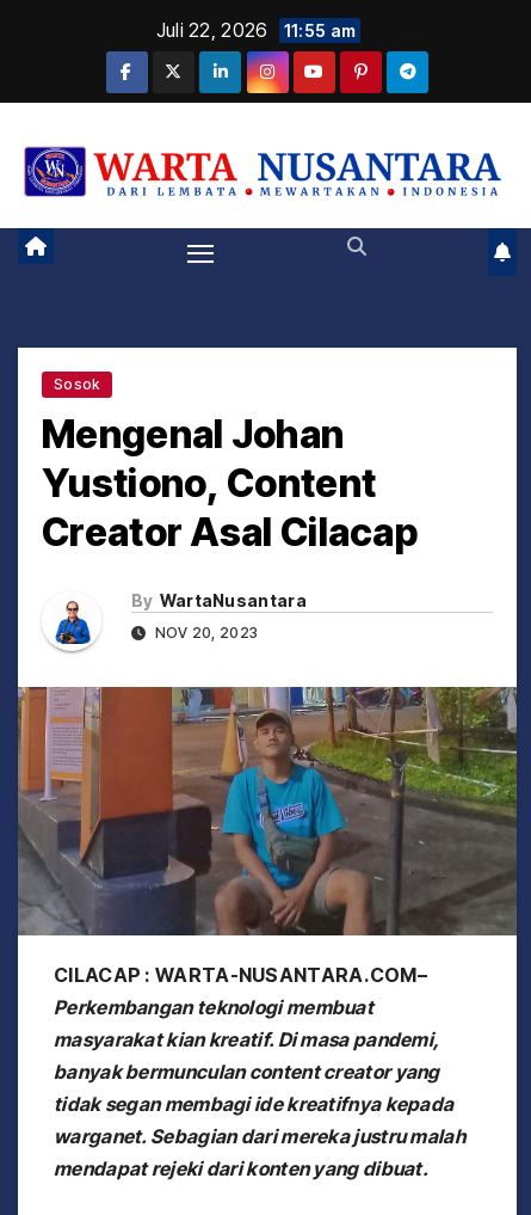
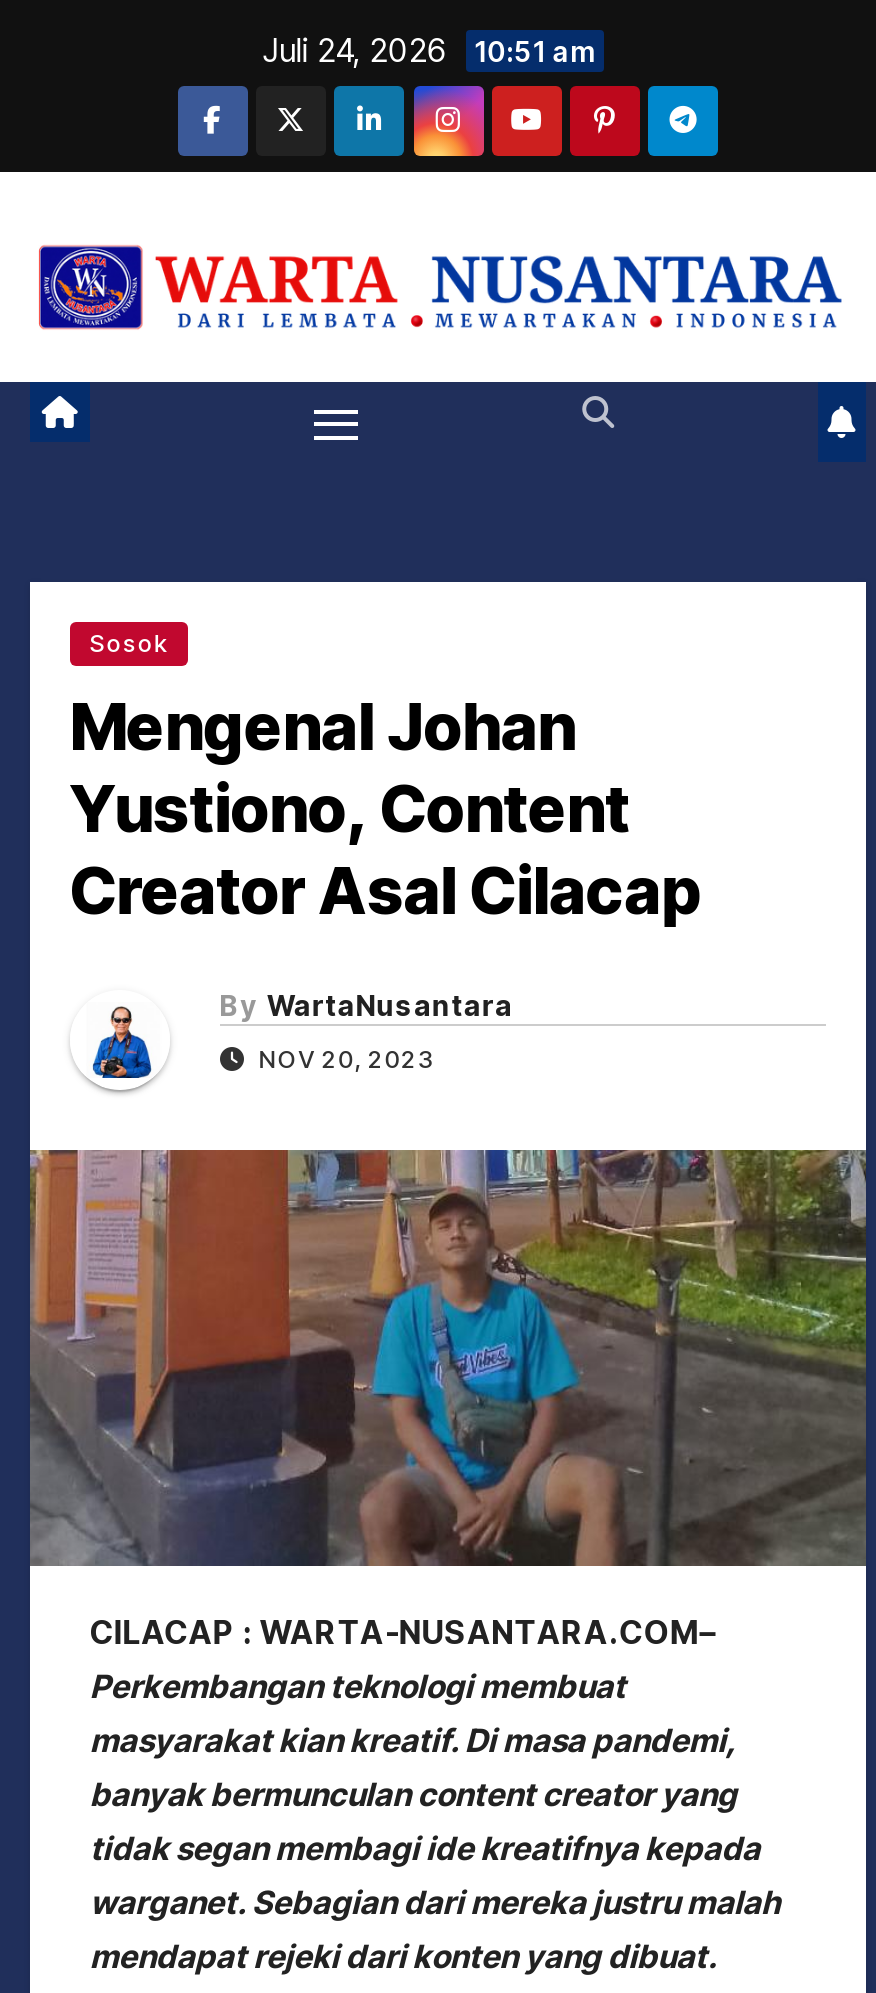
- Juli 22, 2026 11:55 am
+ Juli 24, 2026 10:51 am
